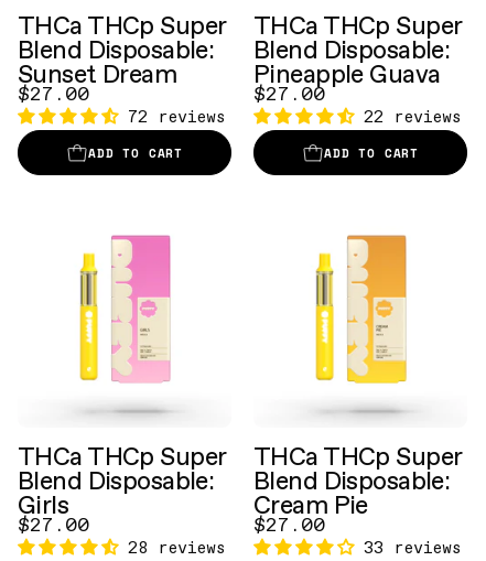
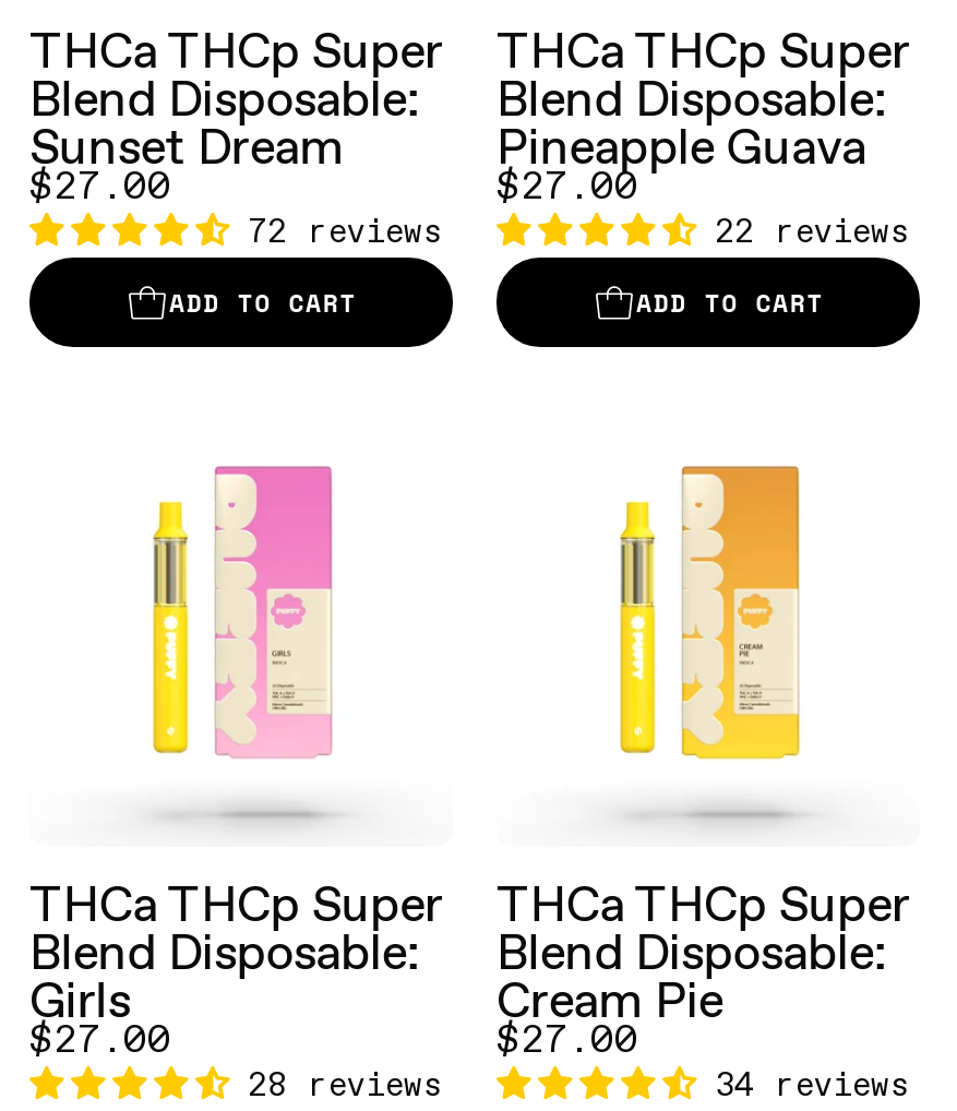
- 33 reviews
+ 34 reviews
